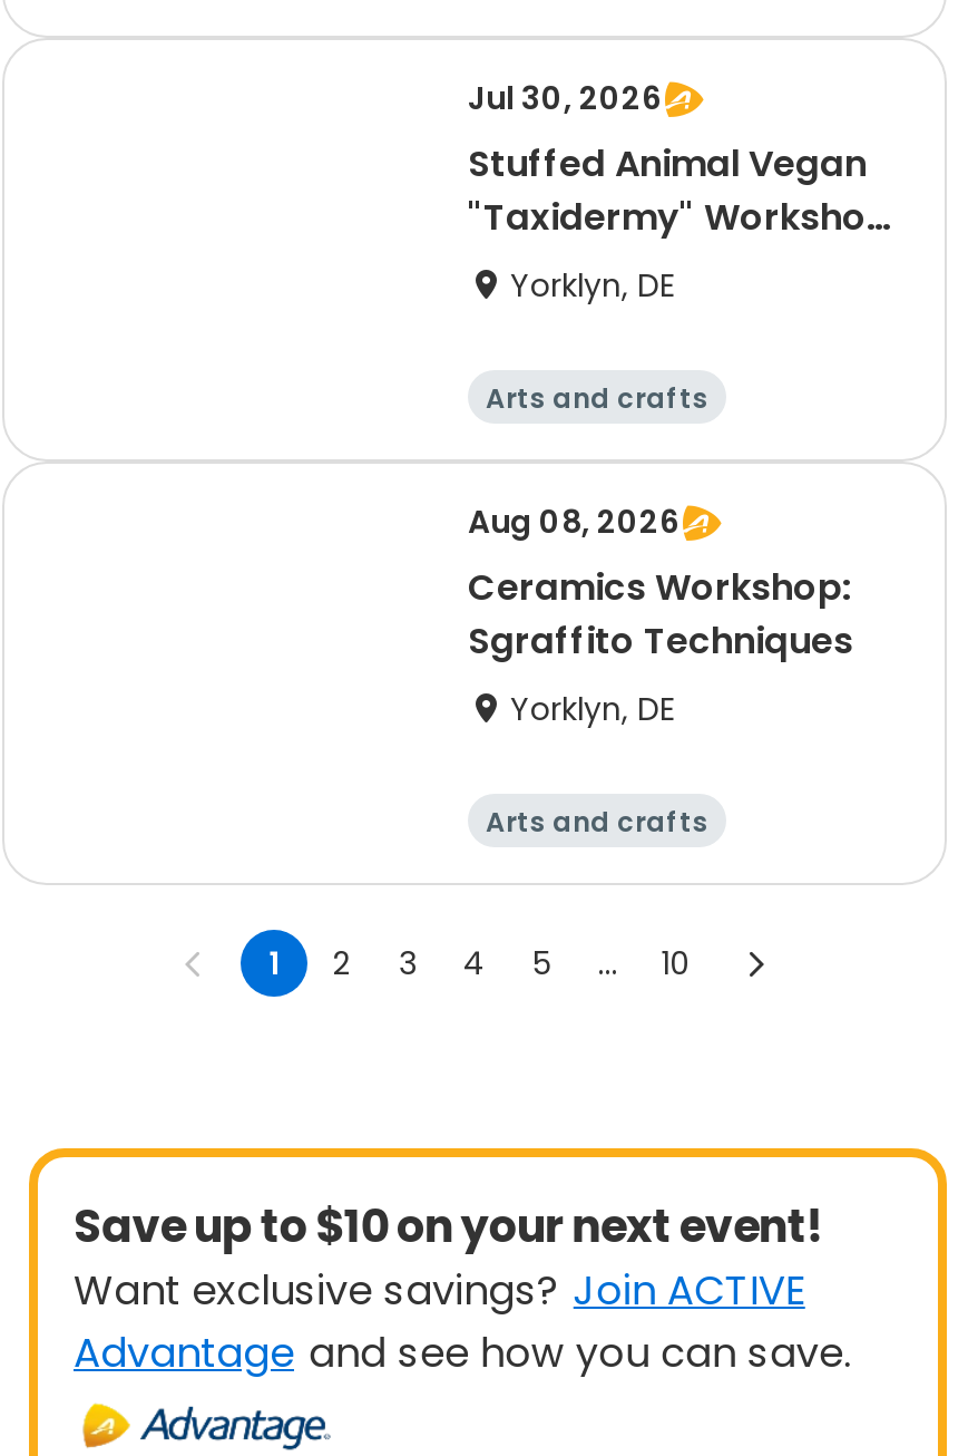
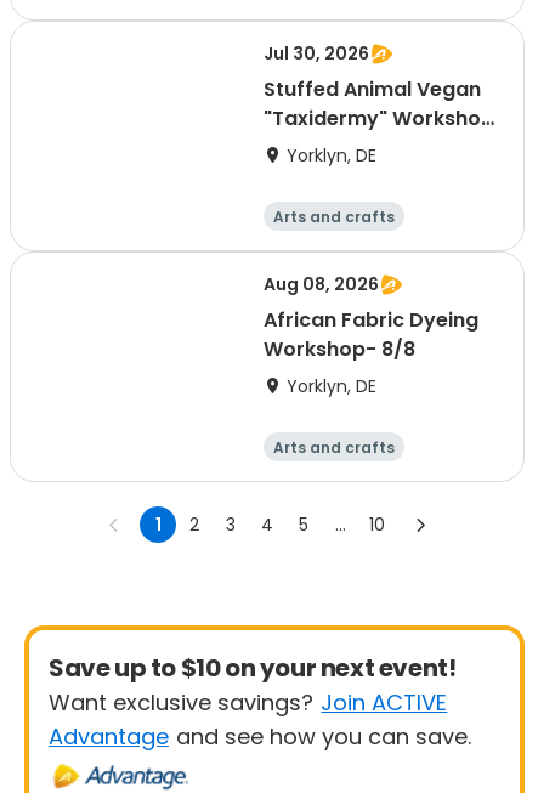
- Ceramics Workshop:
- Sgraffito Techniques
+ African Fabric Dyeing
+ Workshop- 8/8
